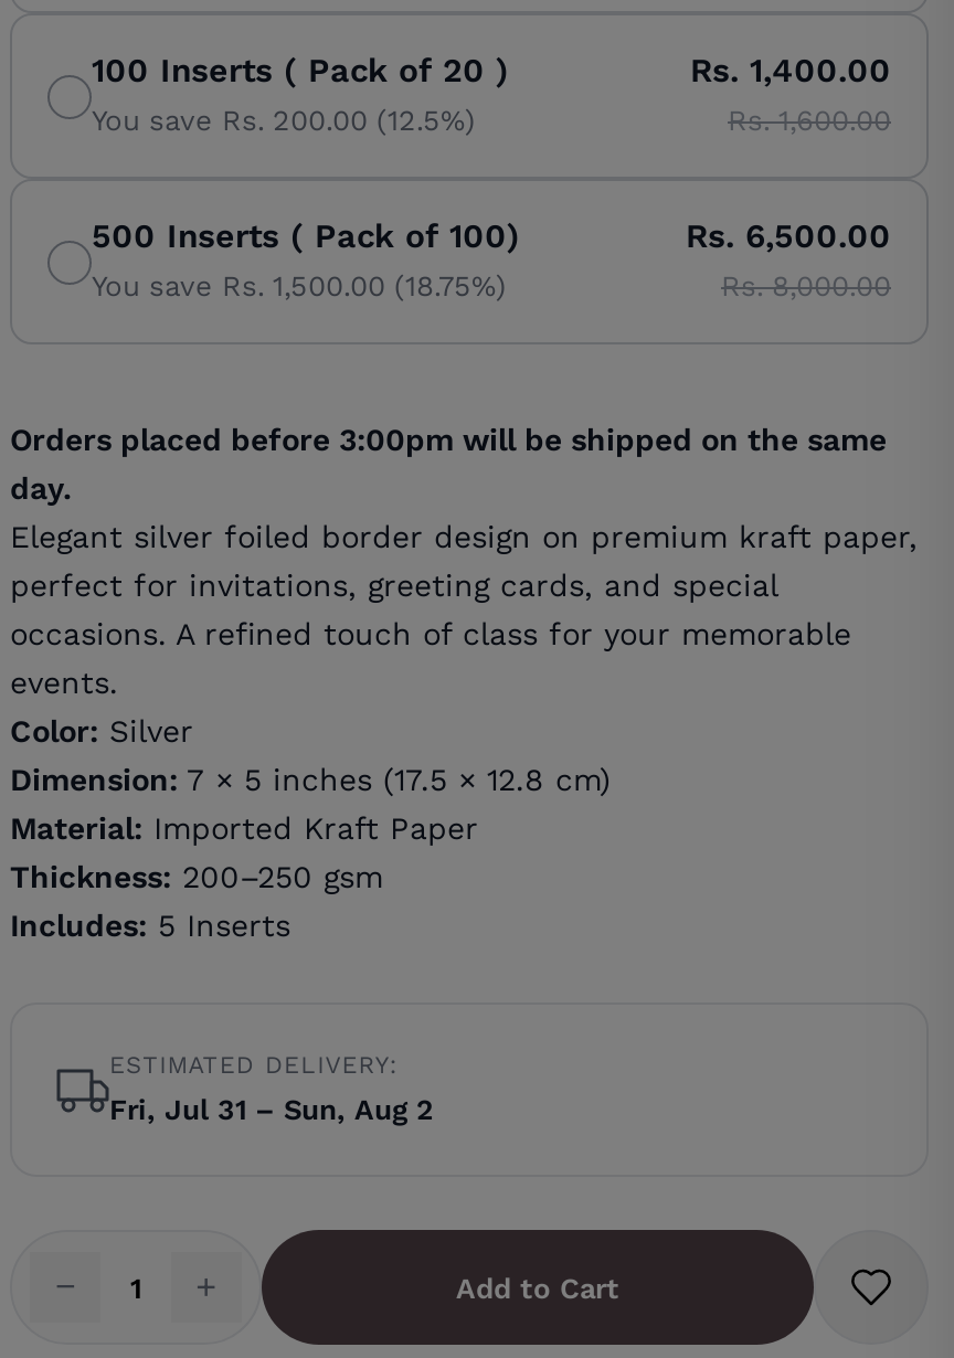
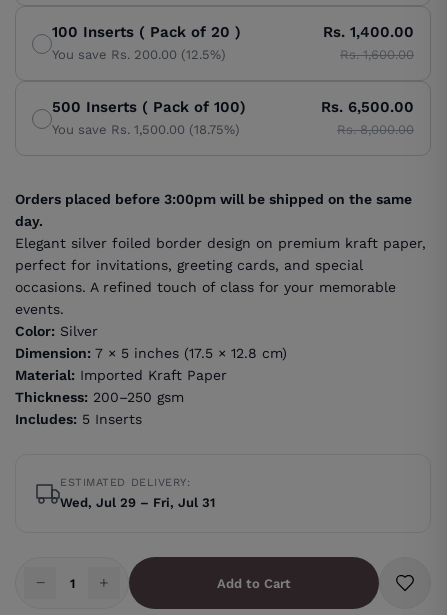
- Fri, Jul 31 – Sun, Aug 2
+ Wed, Jul 29 – Fri, Jul 31
